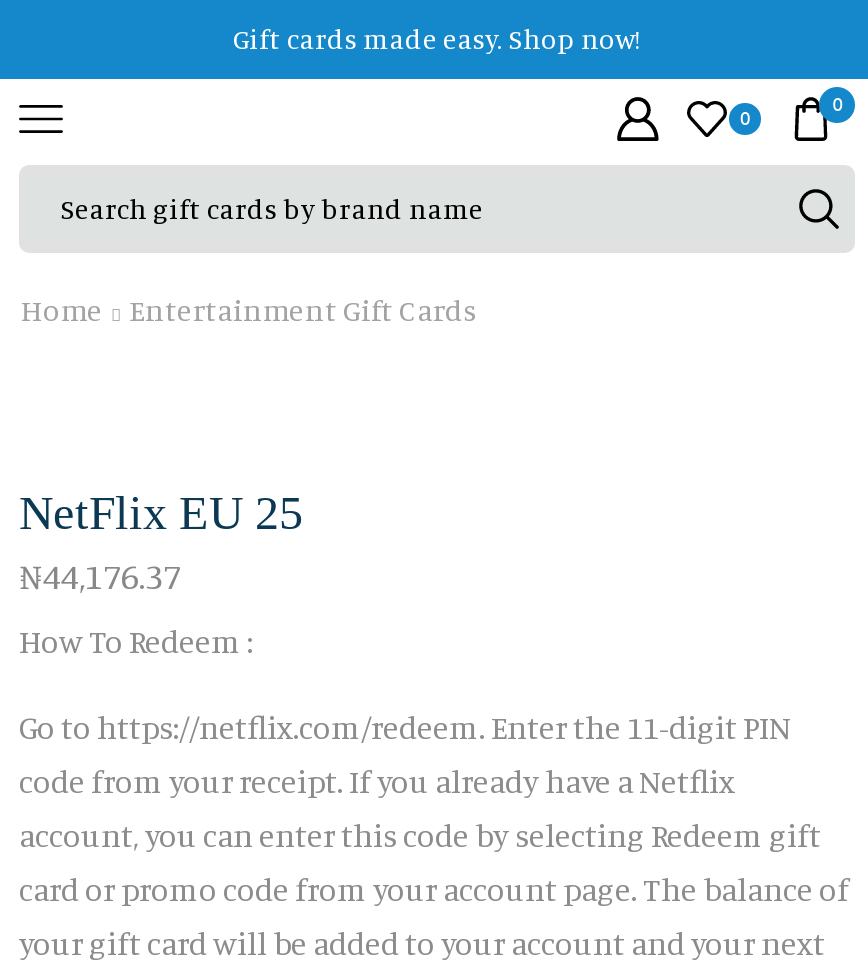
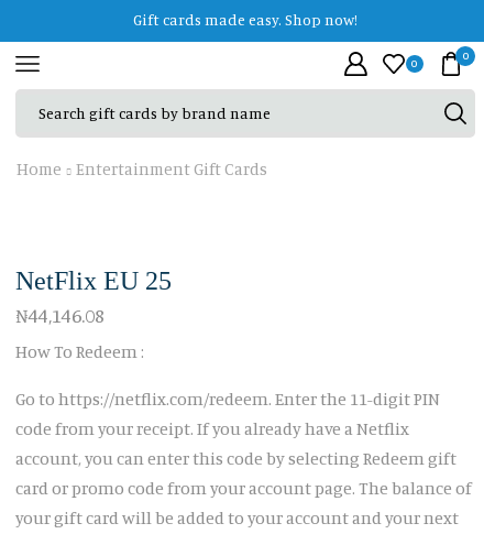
- ₦44,176.37
+ ₦44,146.08
